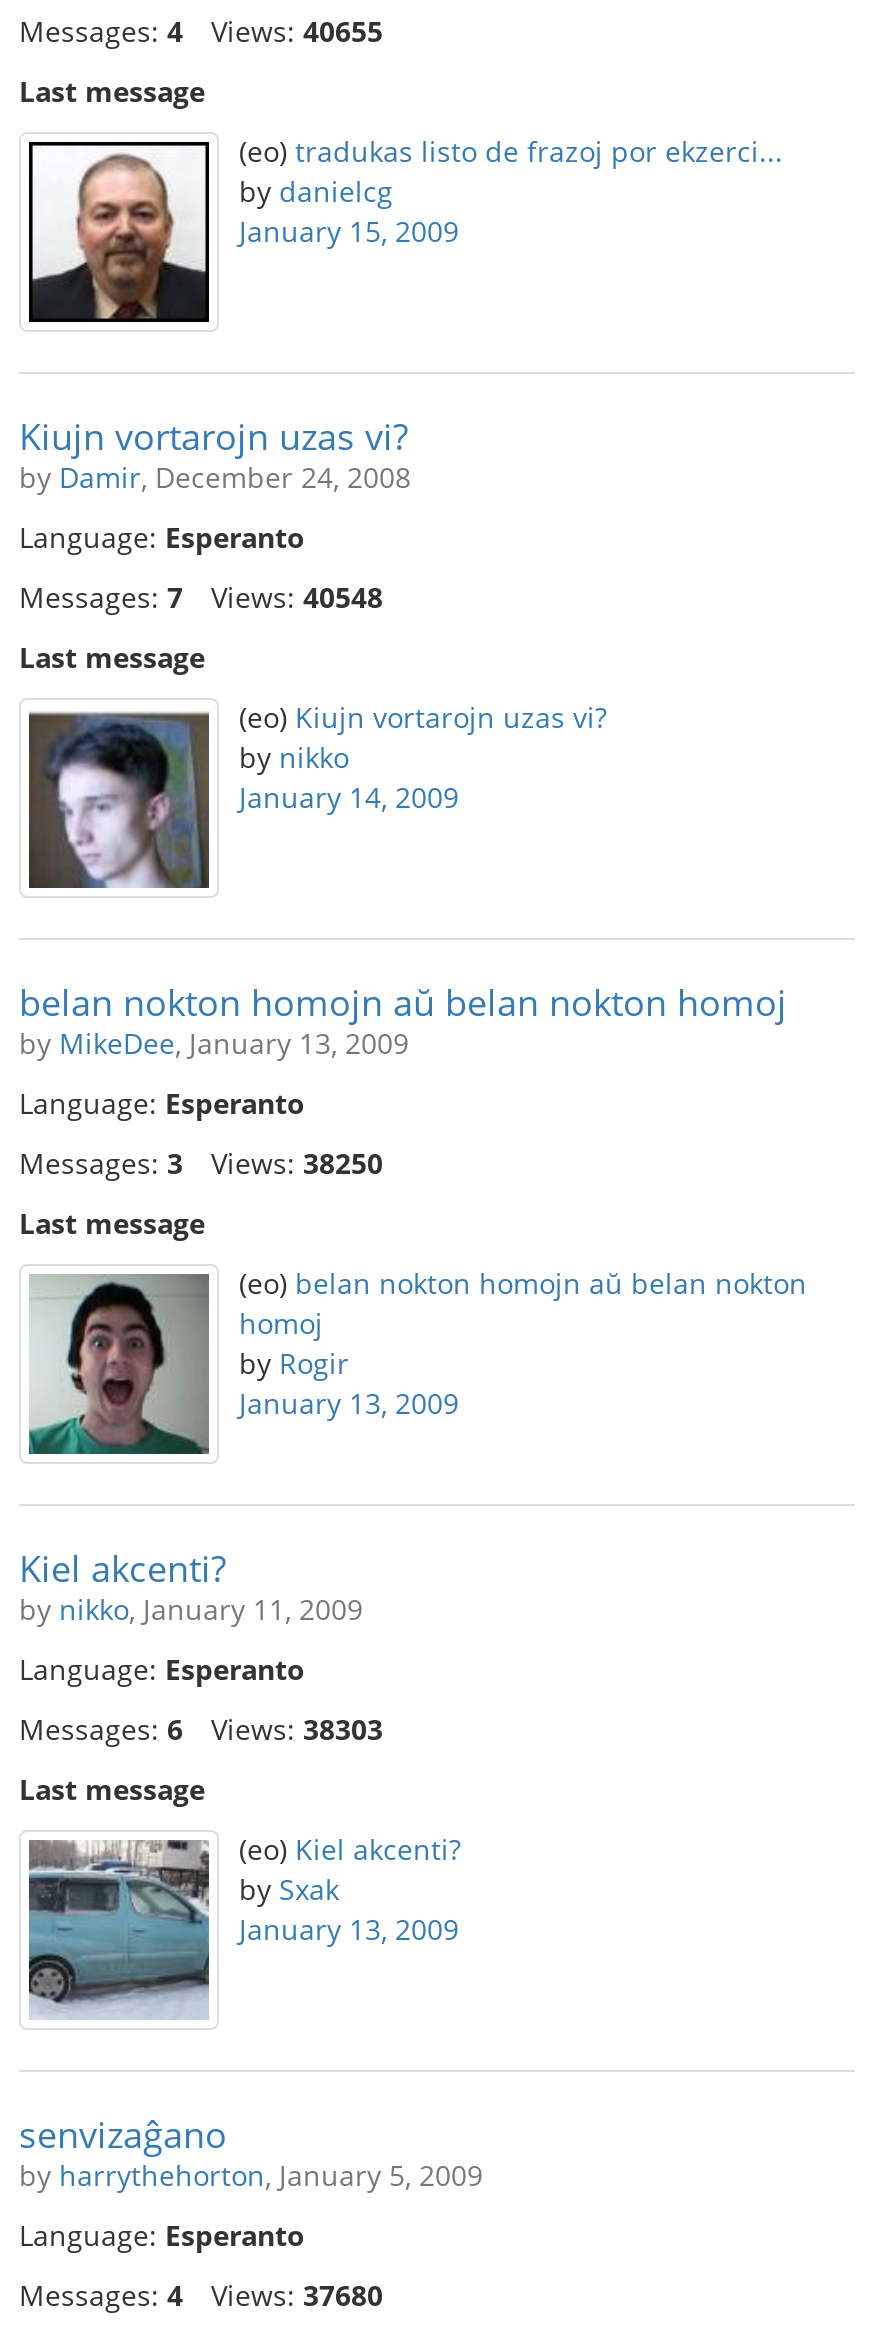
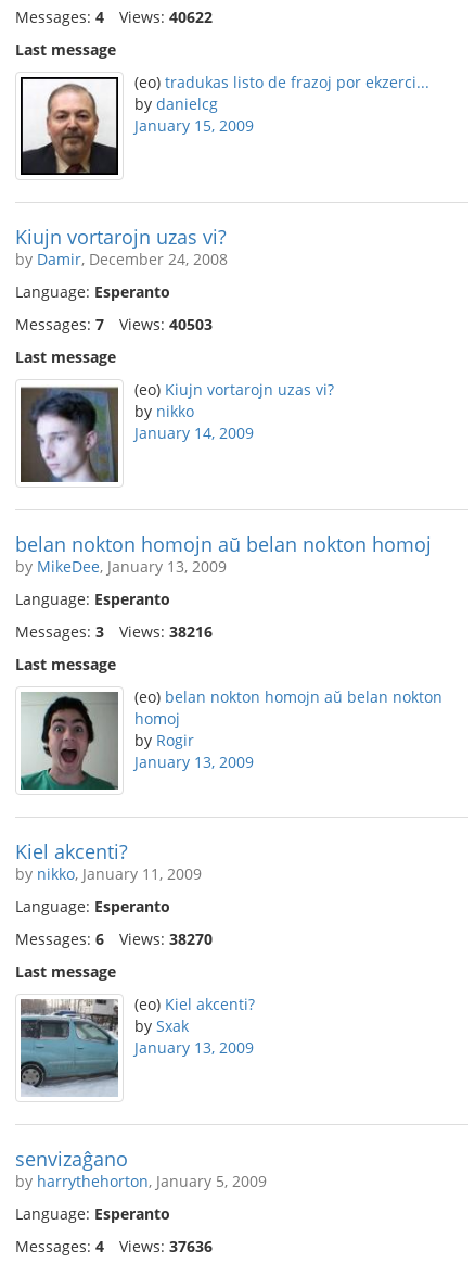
- Messages: 4 Views: 40655
+ Messages: 4 Views: 40622

- Messages: 7 Views: 40548
+ Messages: 7 Views: 40503

- Messages: 3 Views: 38250
+ Messages: 3 Views: 38216

- Messages: 6 Views: 38303
+ Messages: 6 Views: 38270

- Messages: 4 Views: 37680
+ Messages: 4 Views: 37636
